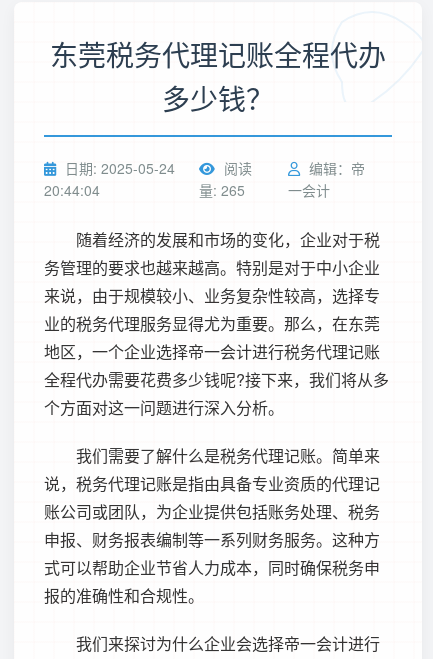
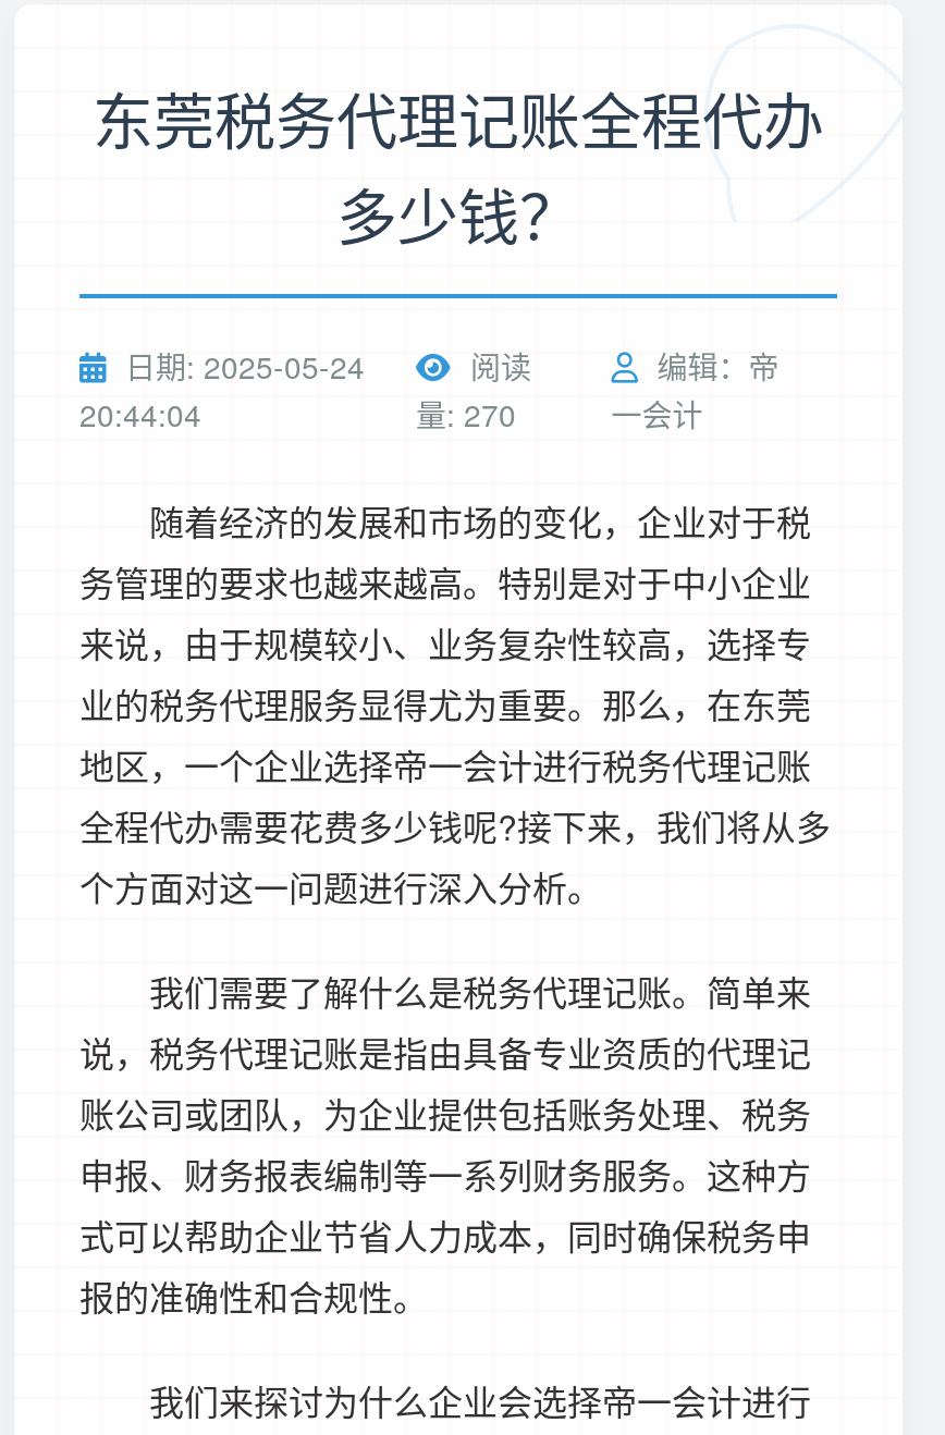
- 量: 265
+ 量: 270
